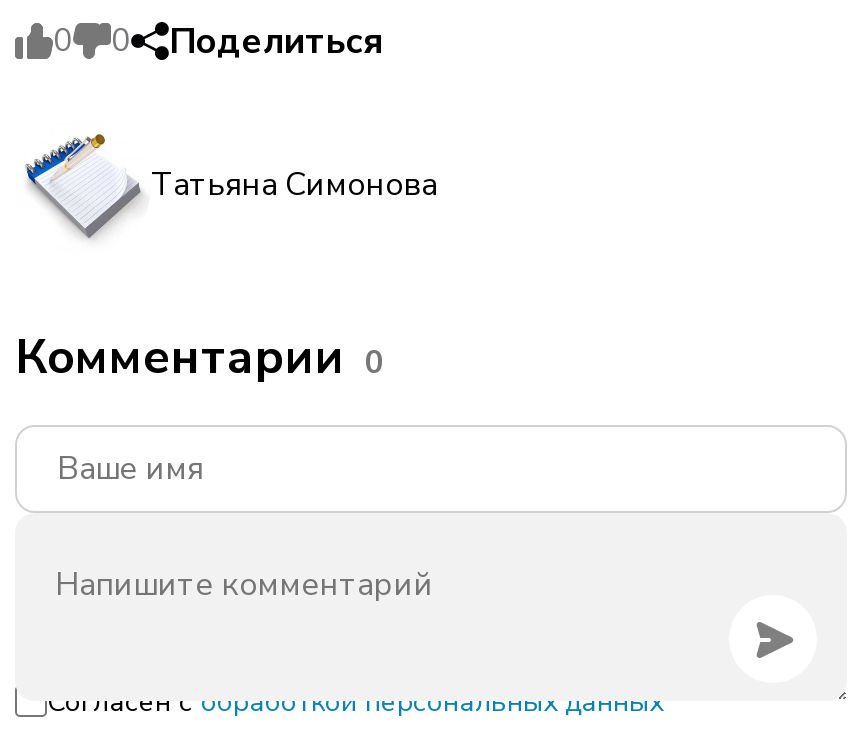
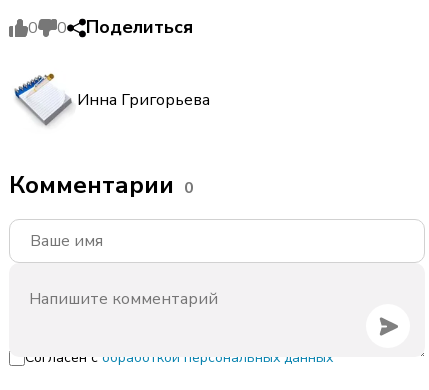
- Татьяна Симонова
+ Инна Григорьева
